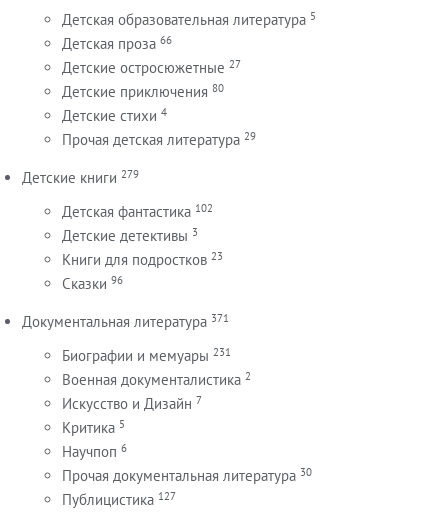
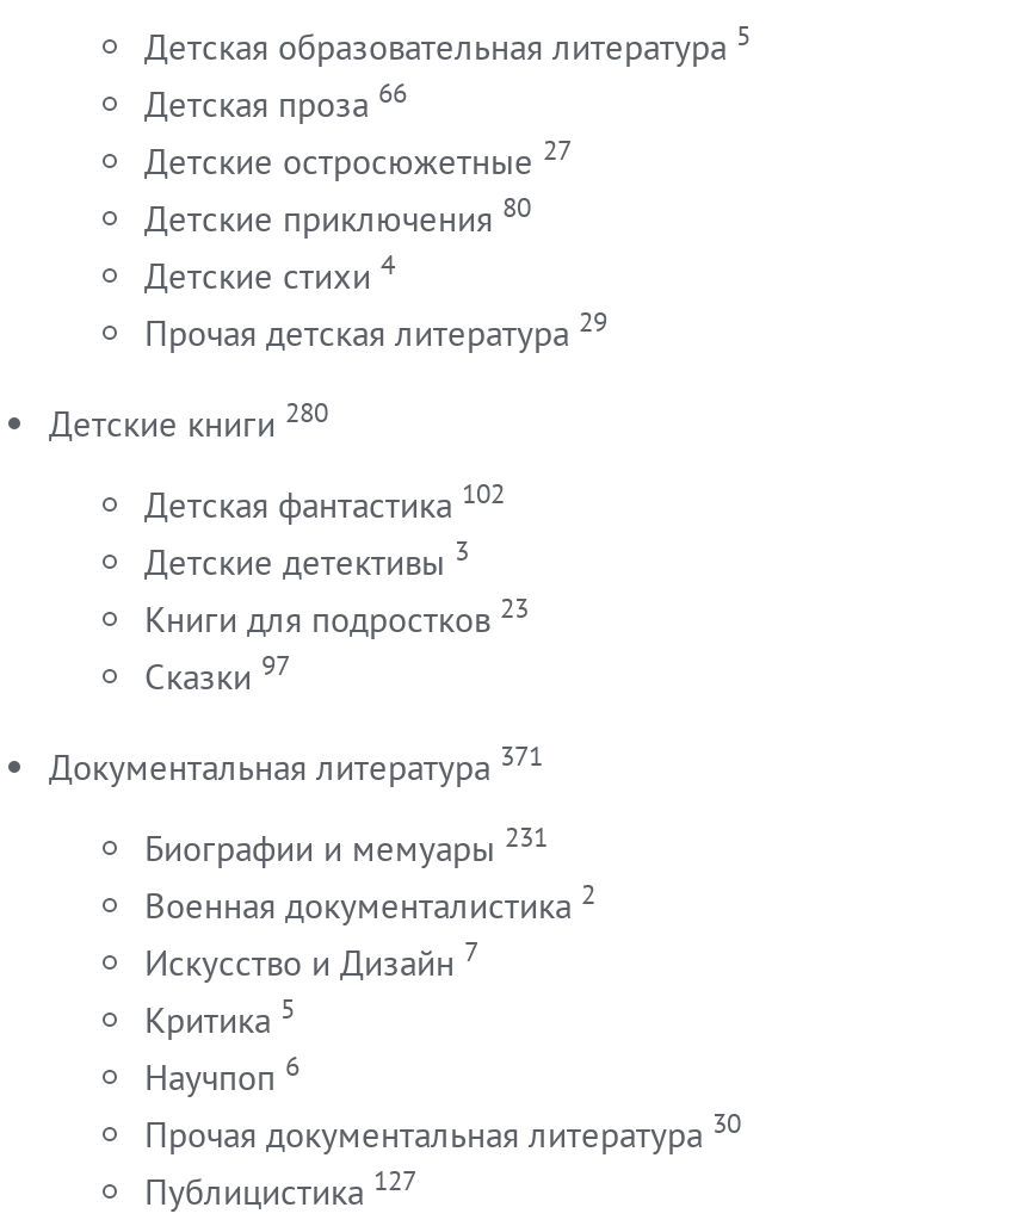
- Детские книги 279
+ Детские книги 280

- Сказки 96
+ Сказки 97
